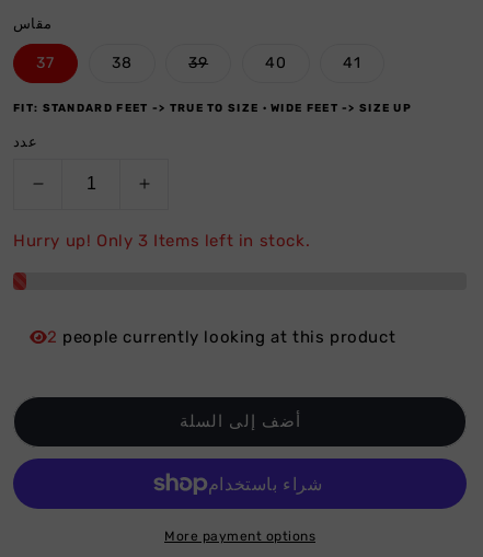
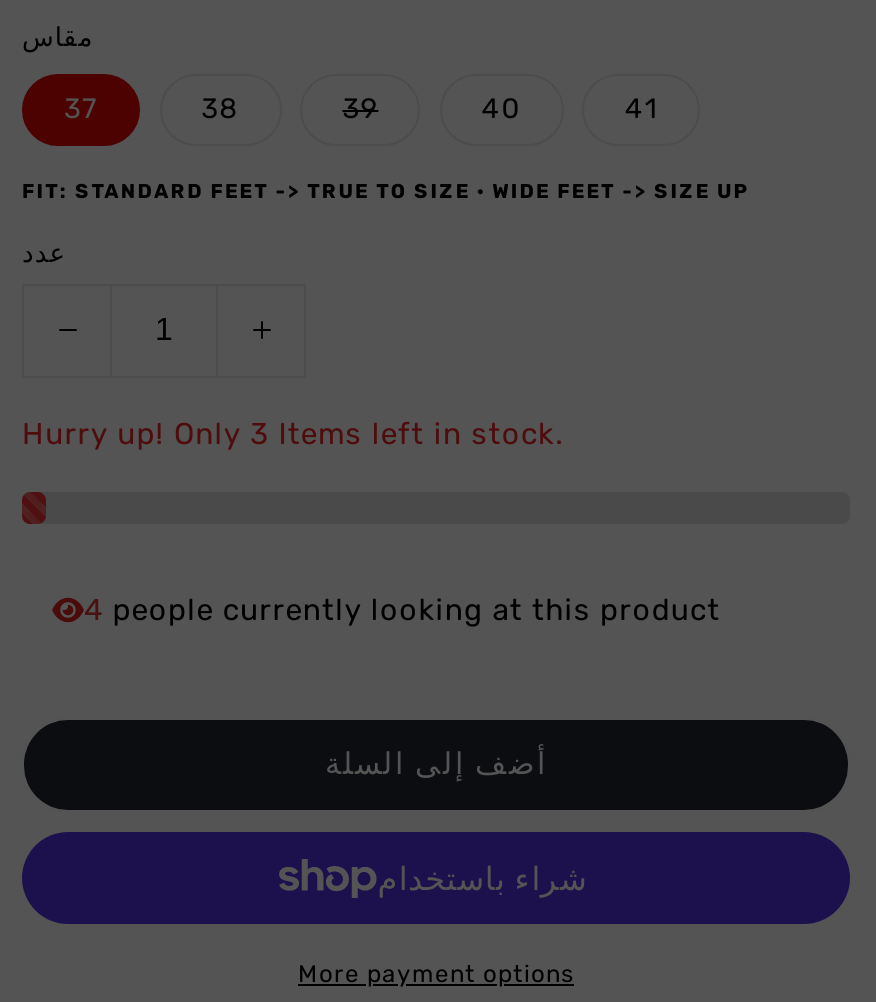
- 2 people currently looking at this product
+ 4 people currently looking at this product
